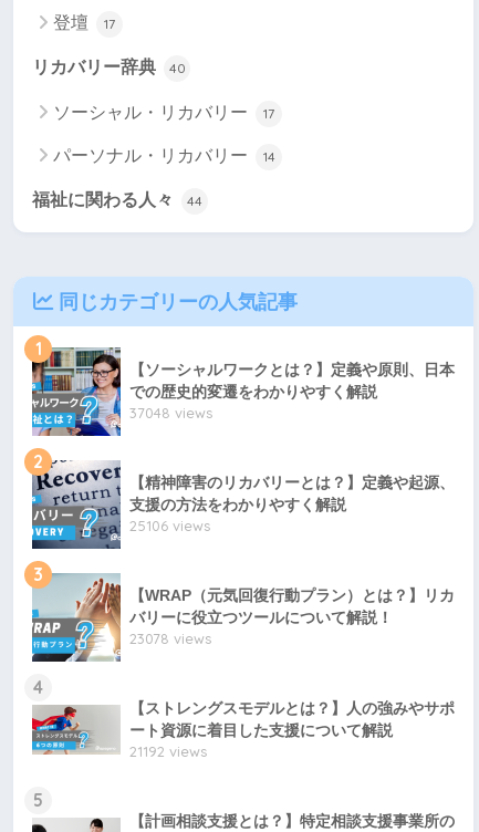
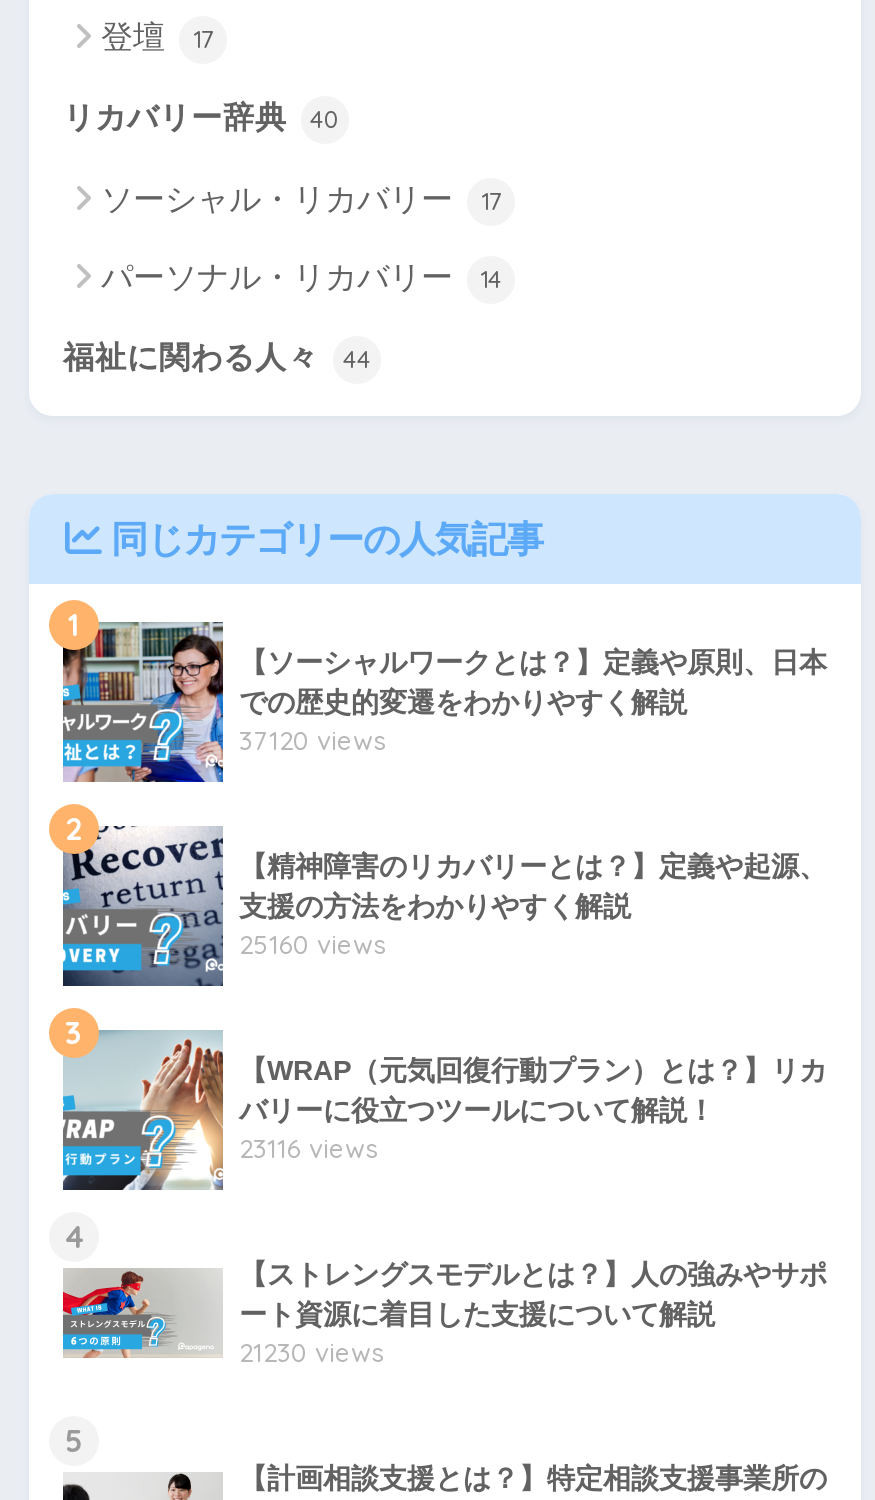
- 37048 views
+ 37120 views

- 25106 views
+ 25160 views

- 23078 views
+ 23116 views

- 21192 views
+ 21230 views
